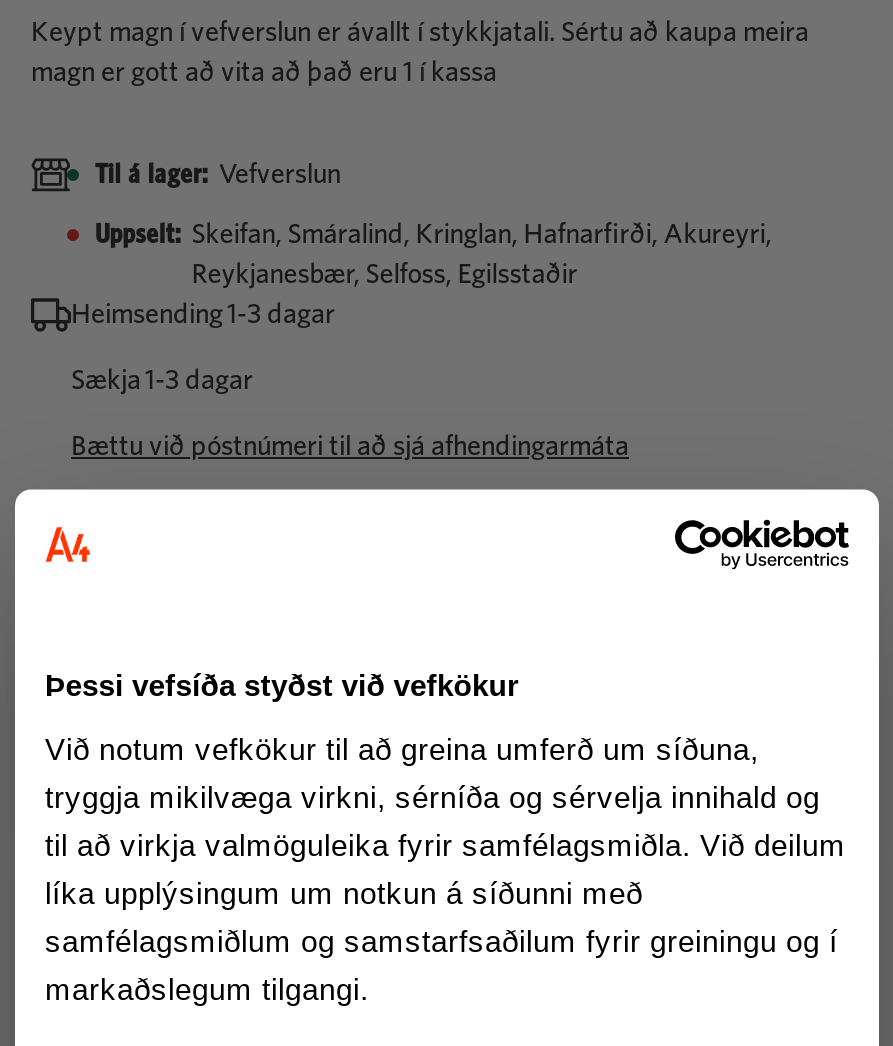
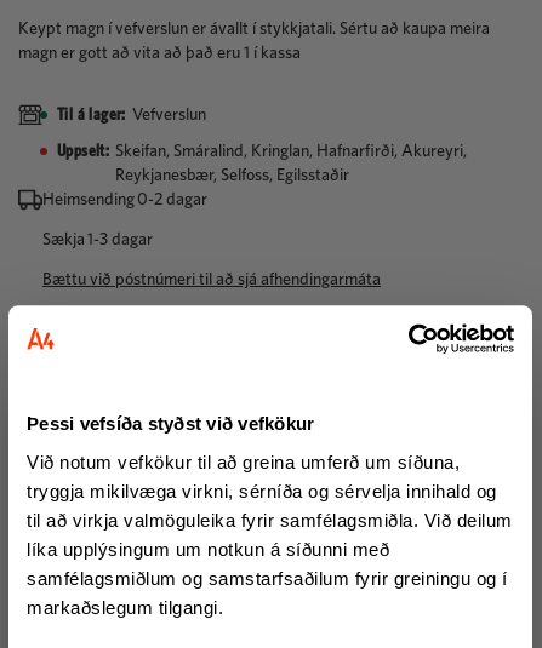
- Heimsending 1-3 dagar
+ Heimsending 0-2 dagar
